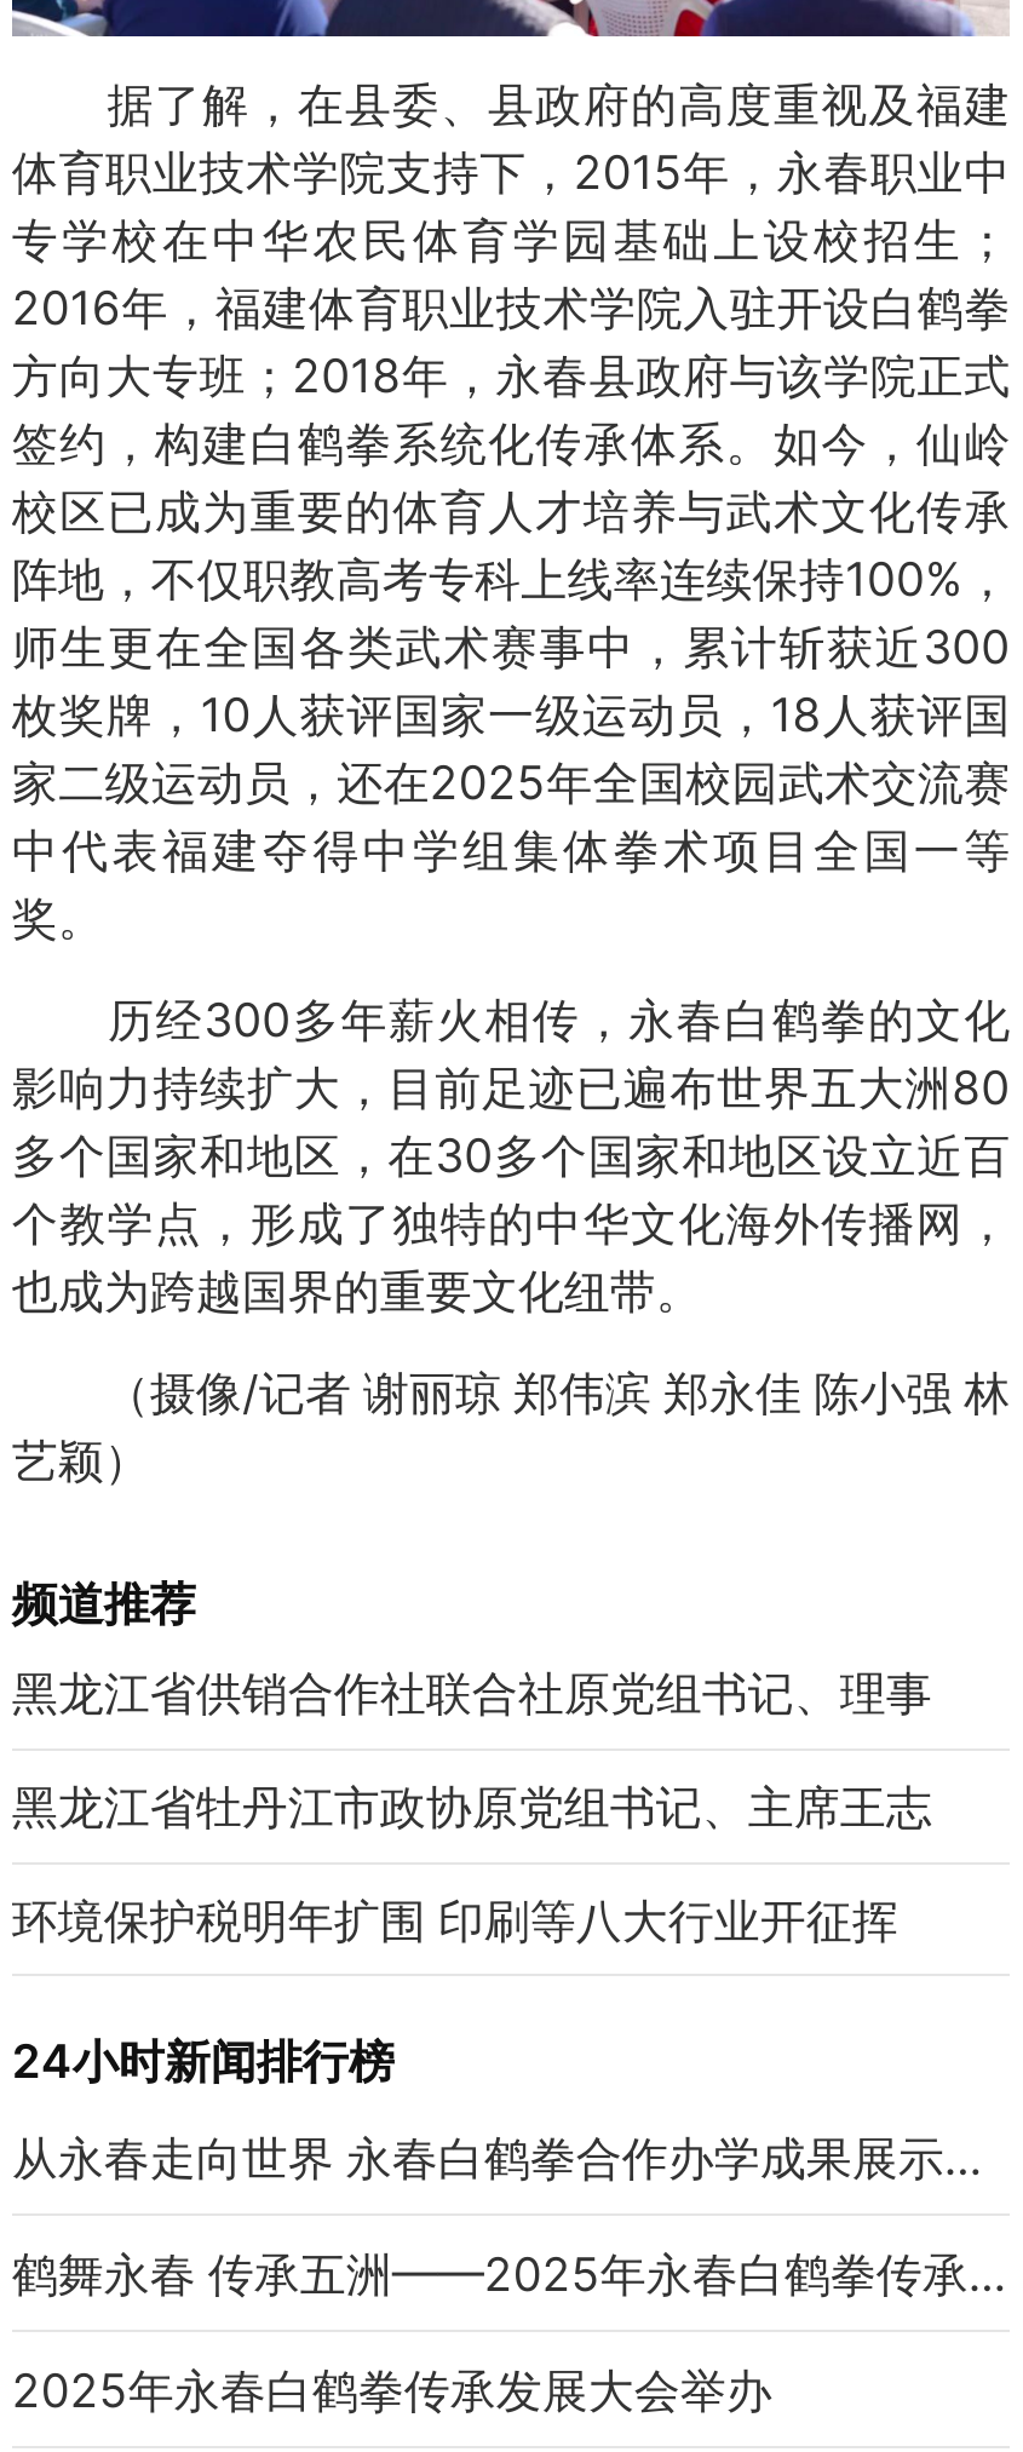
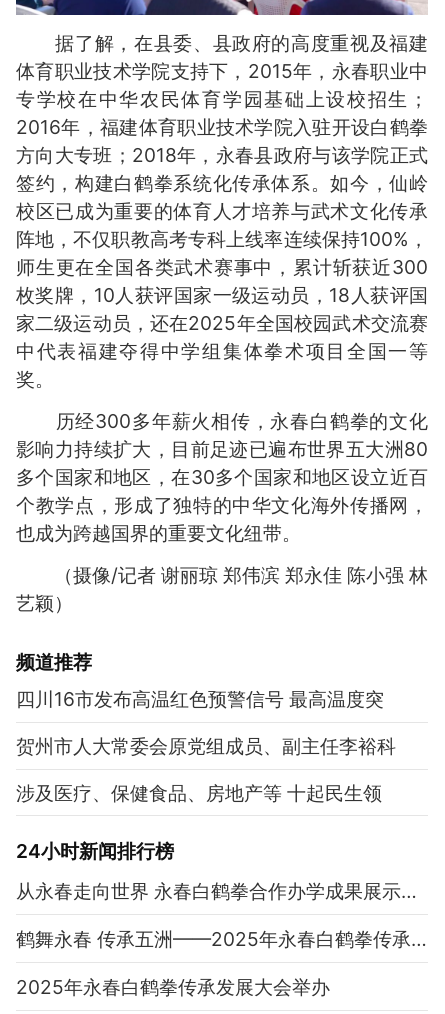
- 黑龙江省供销合作社联合社原党组书记、理事
+ 四川16市发布高温红色预警信号 最高温度突

- 黑龙江省牡丹江市政协原党组书记、主席王志
+ 贺州市人大常委会原党组成员、副主任李裕科

- 环境保护税明年扩围 印刷等八大行业开征挥
+ 涉及医疗、保健食品、房地产等 十起民生领
